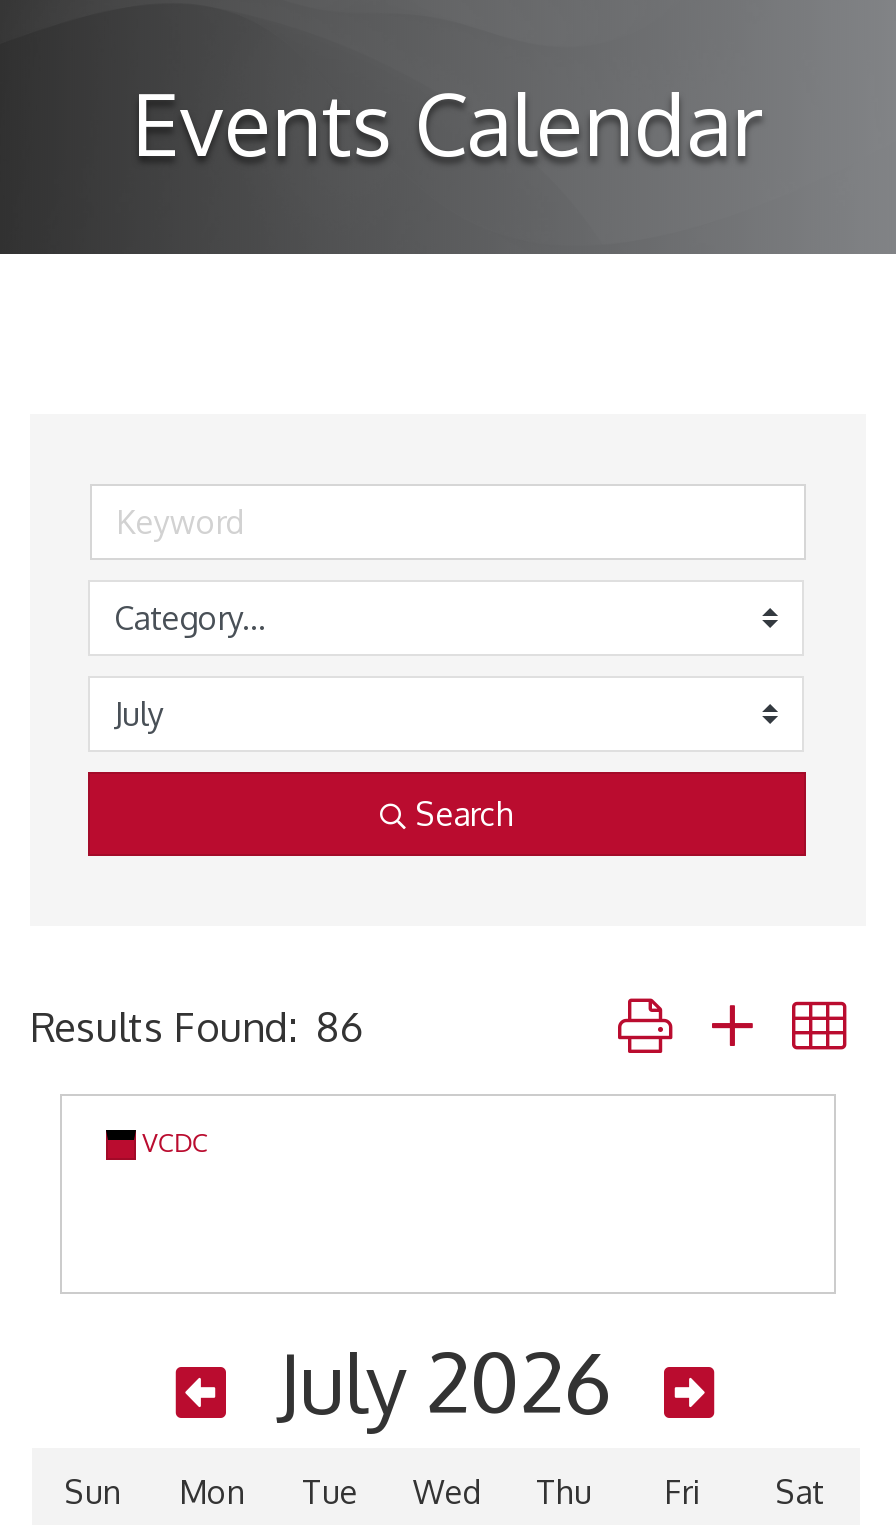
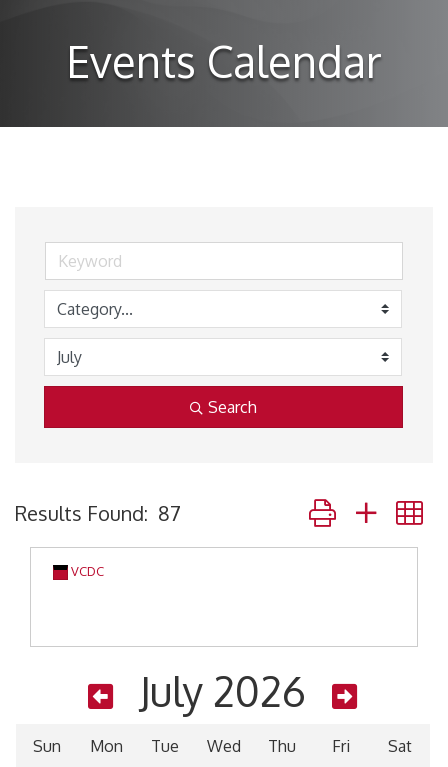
- Results Found: 86
+ Results Found: 87
